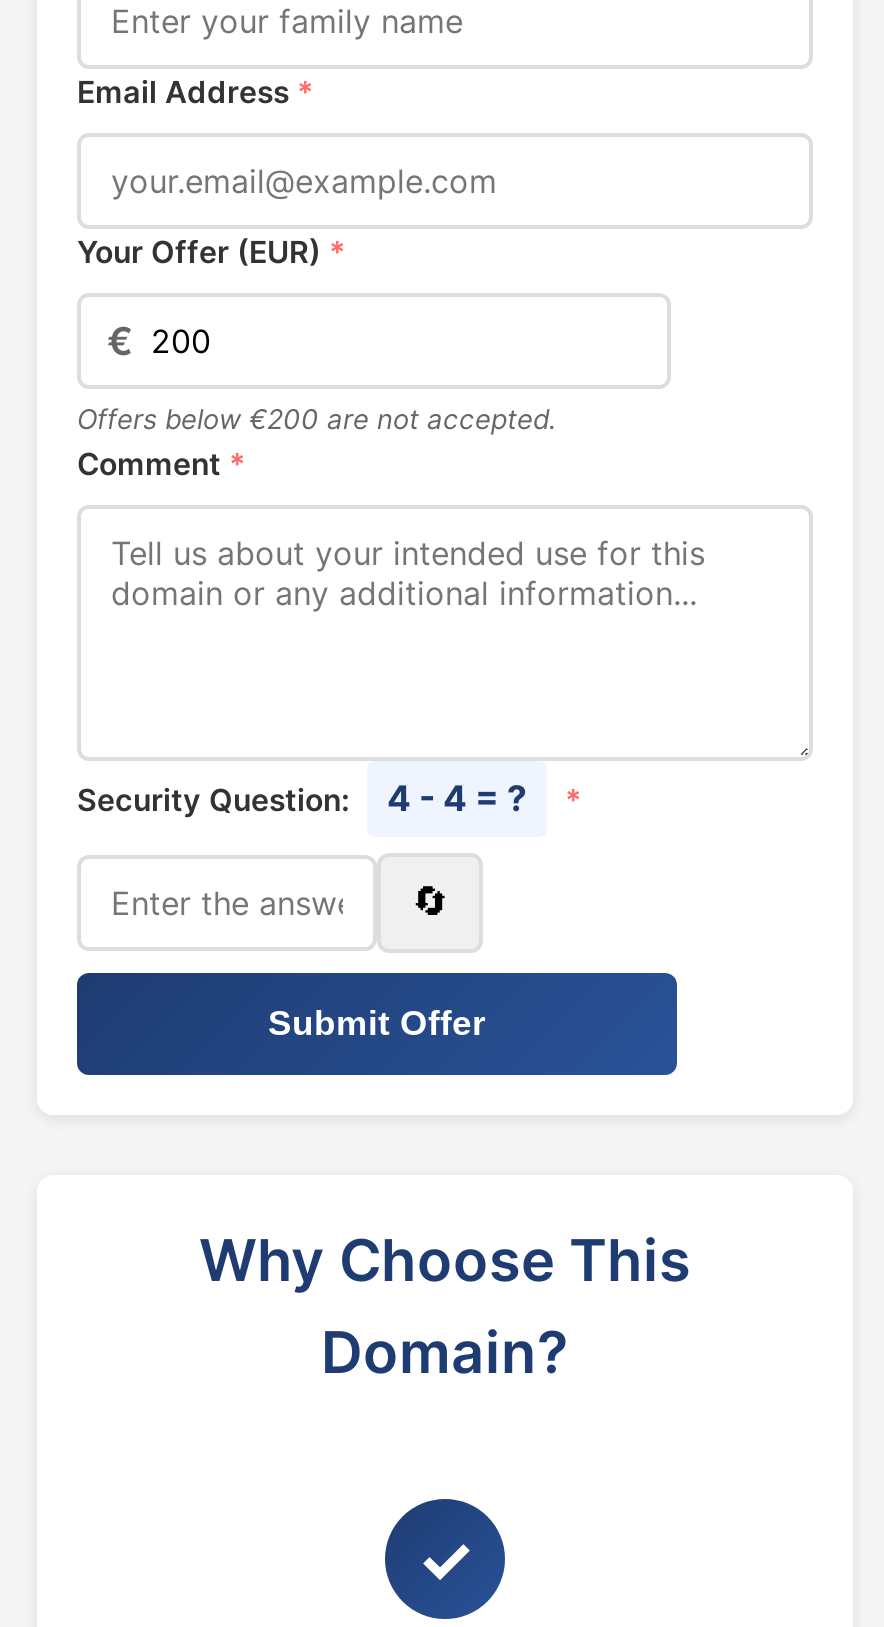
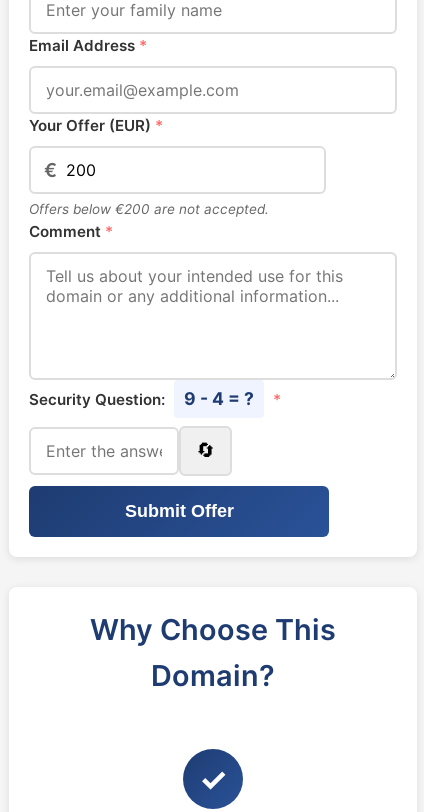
- 4 - 4 = ?
+ 9 - 4 = ?
